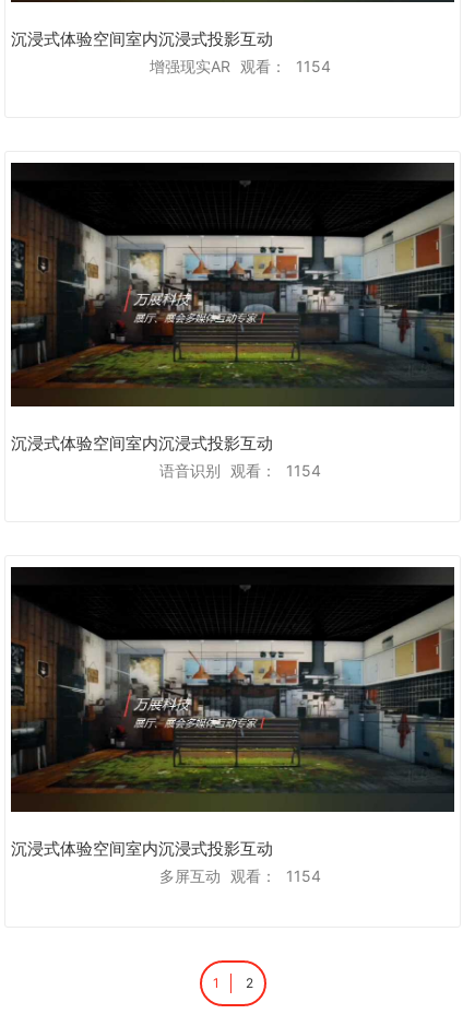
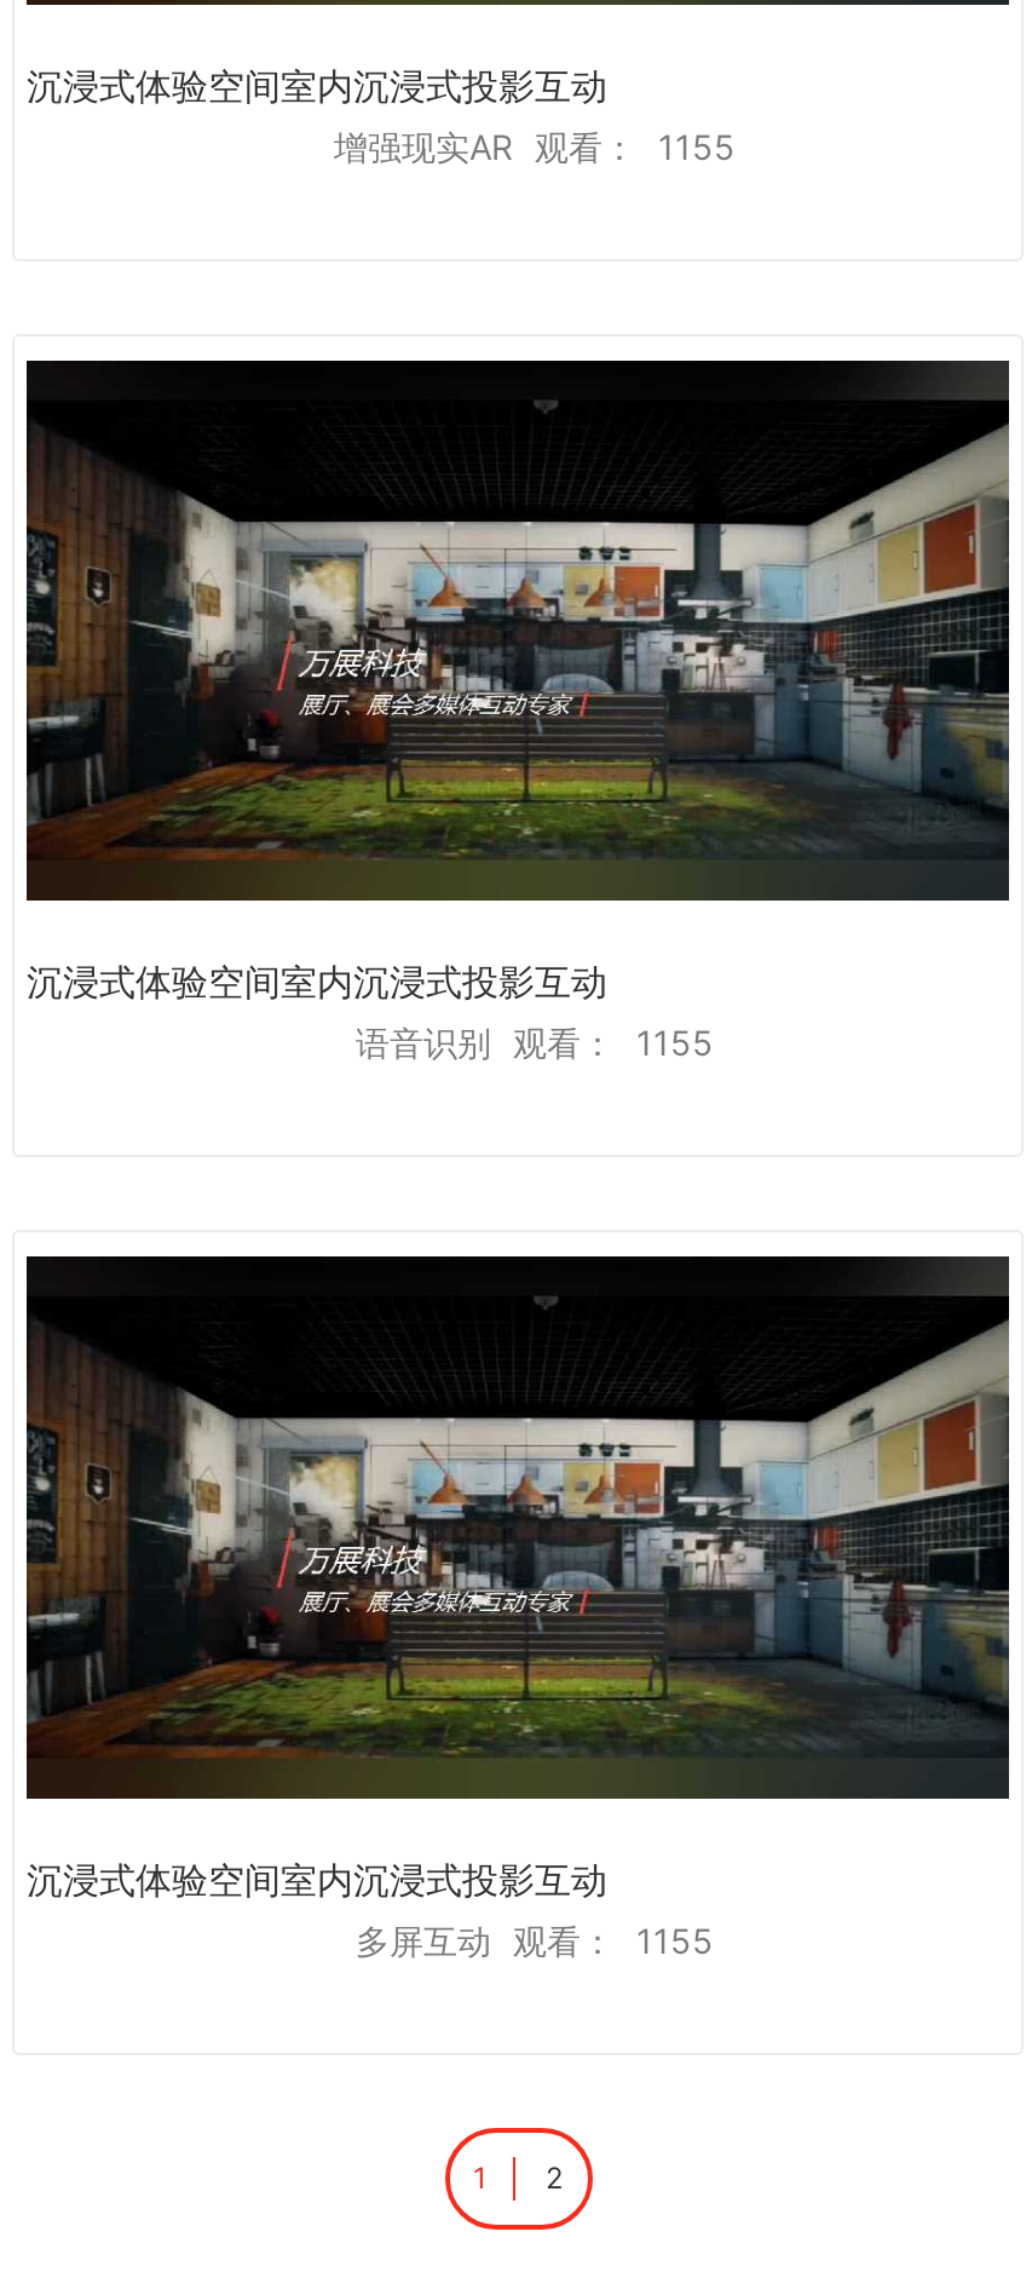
- 增强现实AR 观看： 1154
+ 增强现实AR 观看： 1155

- 语音识别 观看： 1154
+ 语音识别 观看： 1155

- 多屏互动 观看： 1154
+ 多屏互动 观看： 1155
